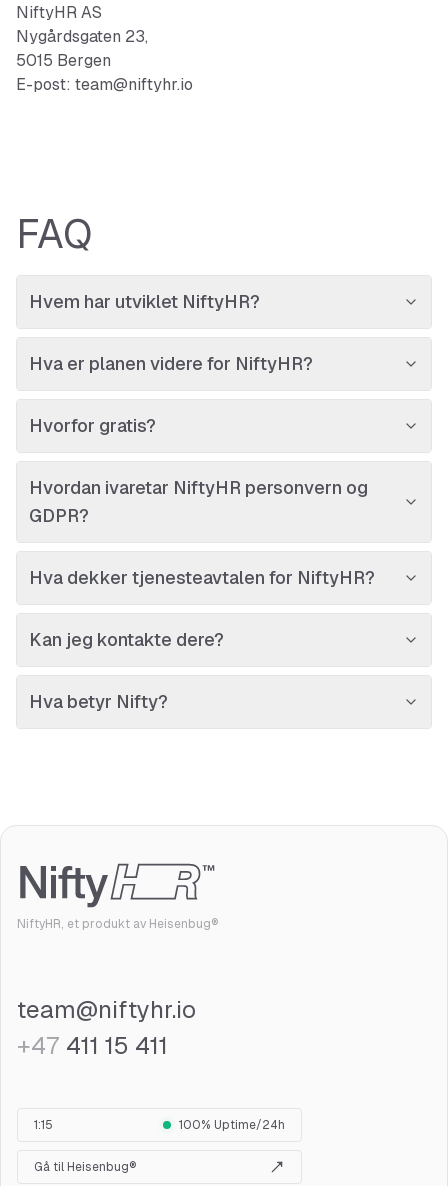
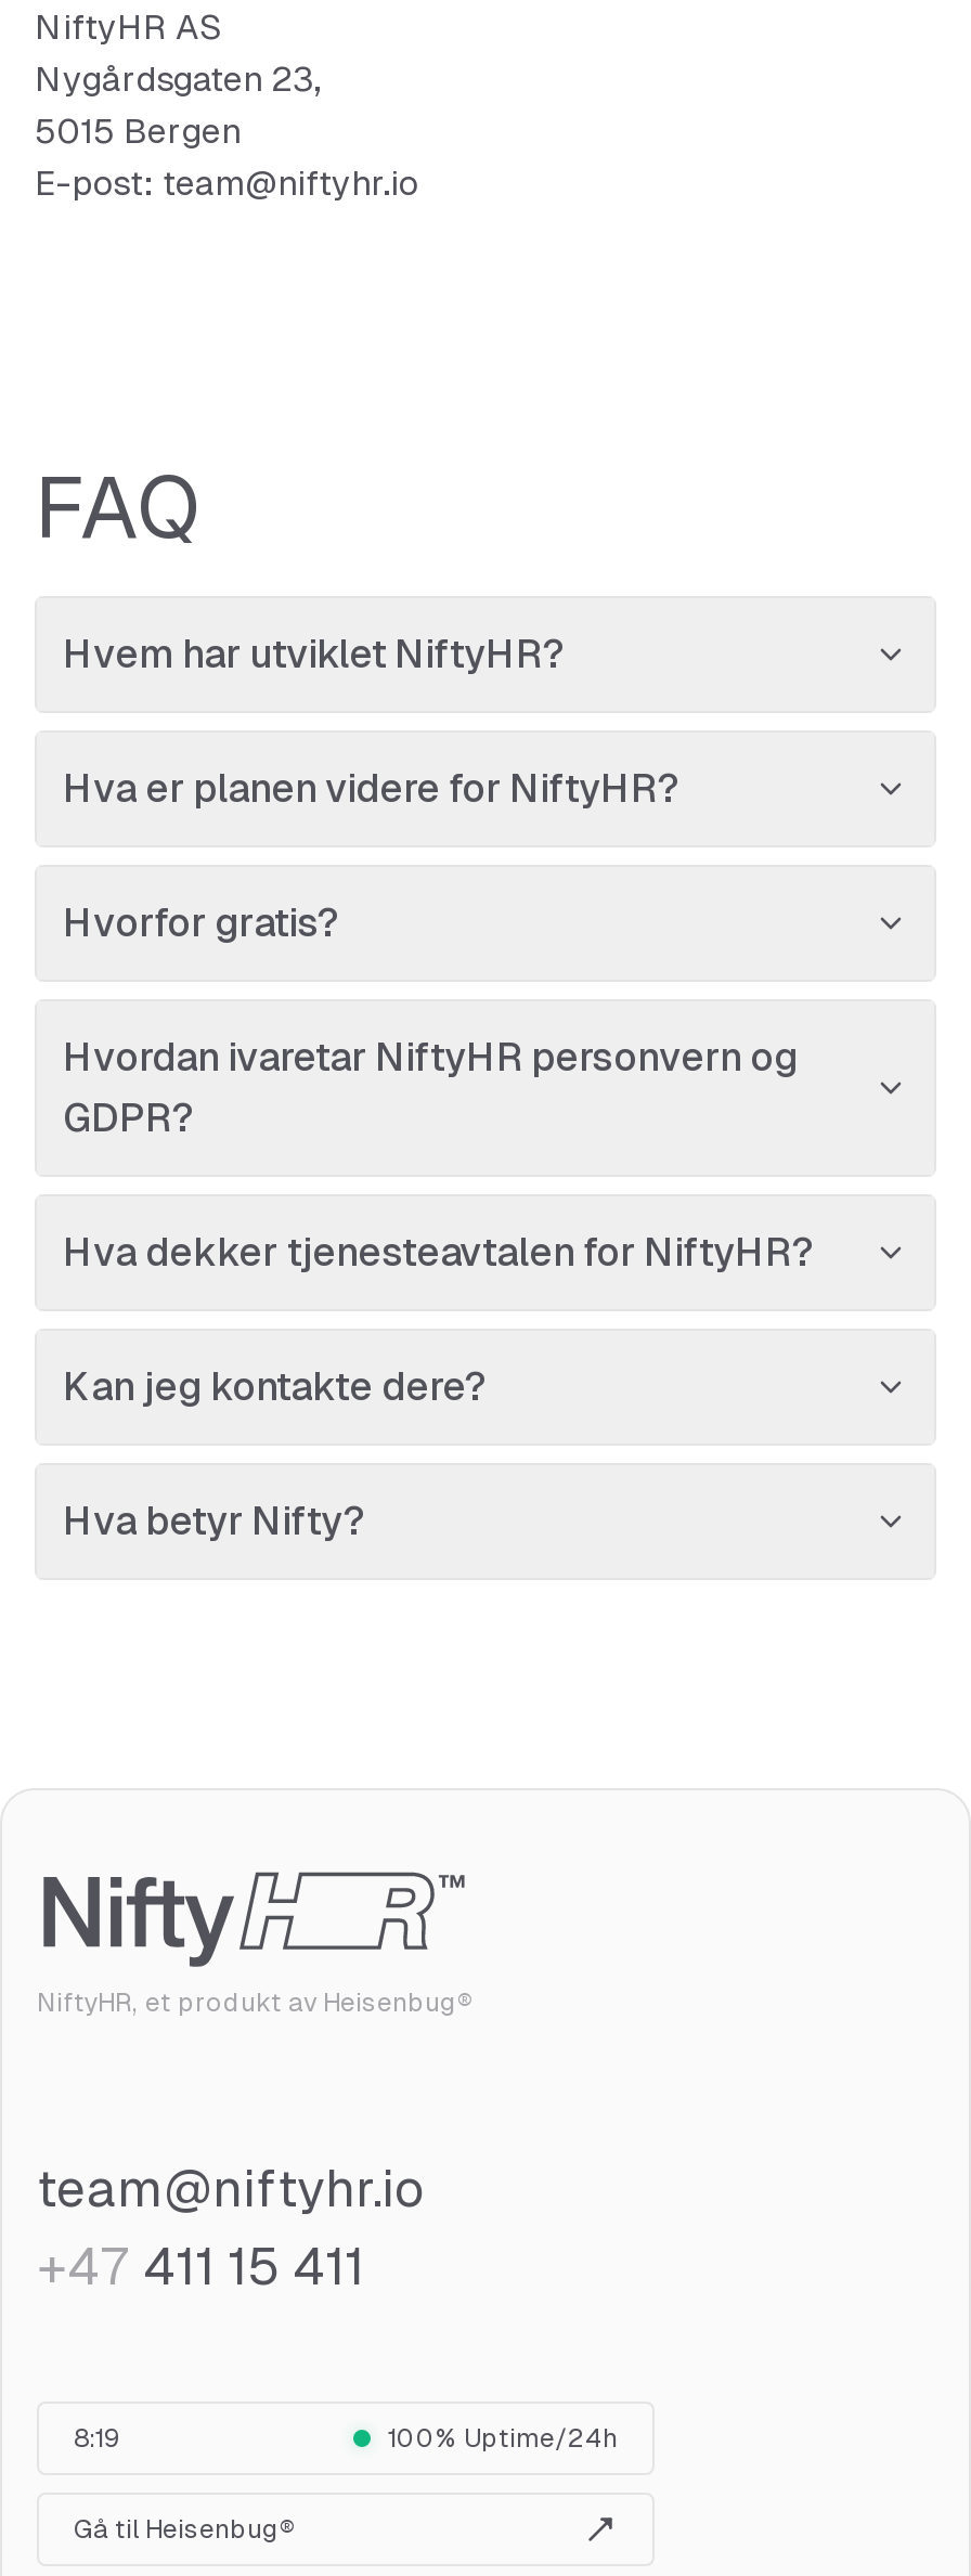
- 1:15
+ 8:19
